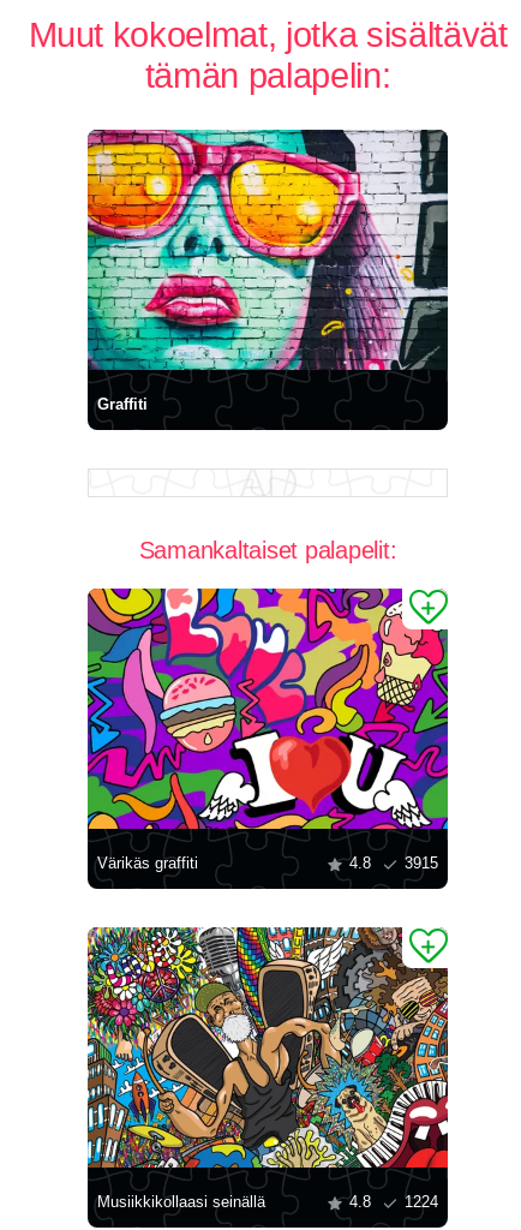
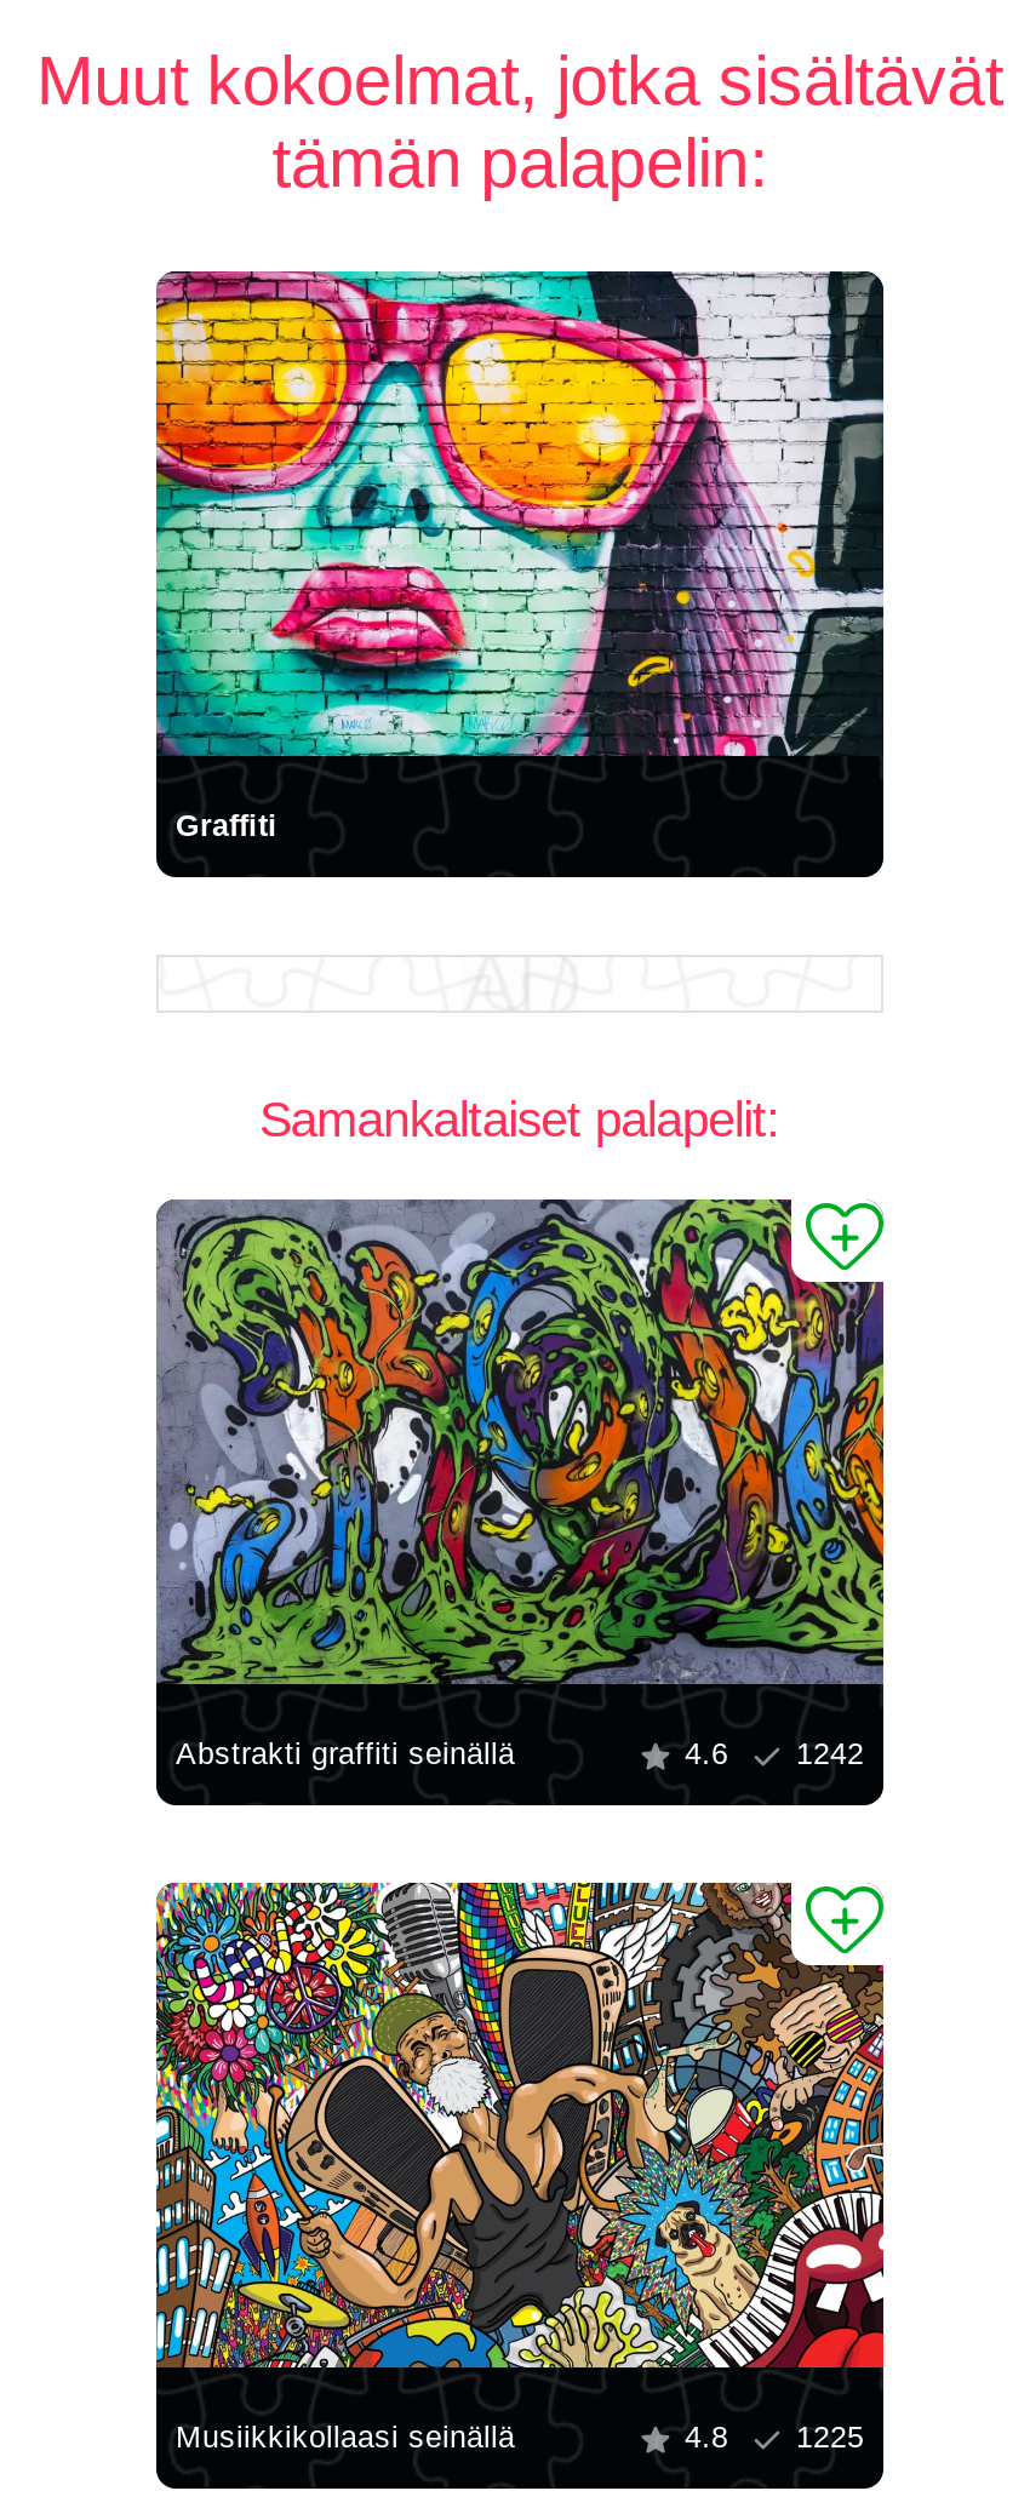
- [image]
- Värikäs graffiti
- 4.8
- 3915
+ [image]
+ Abstrakti graffiti seinällä
+ 4.6
+ 1242

- 4.8 1224
+ 4.8 1225
